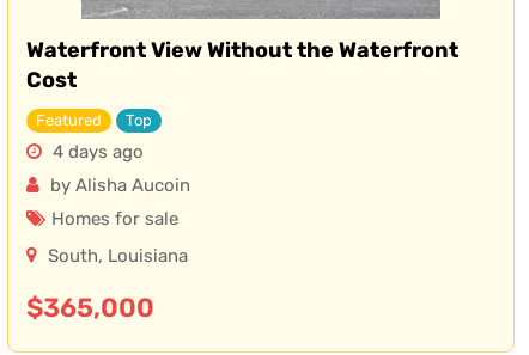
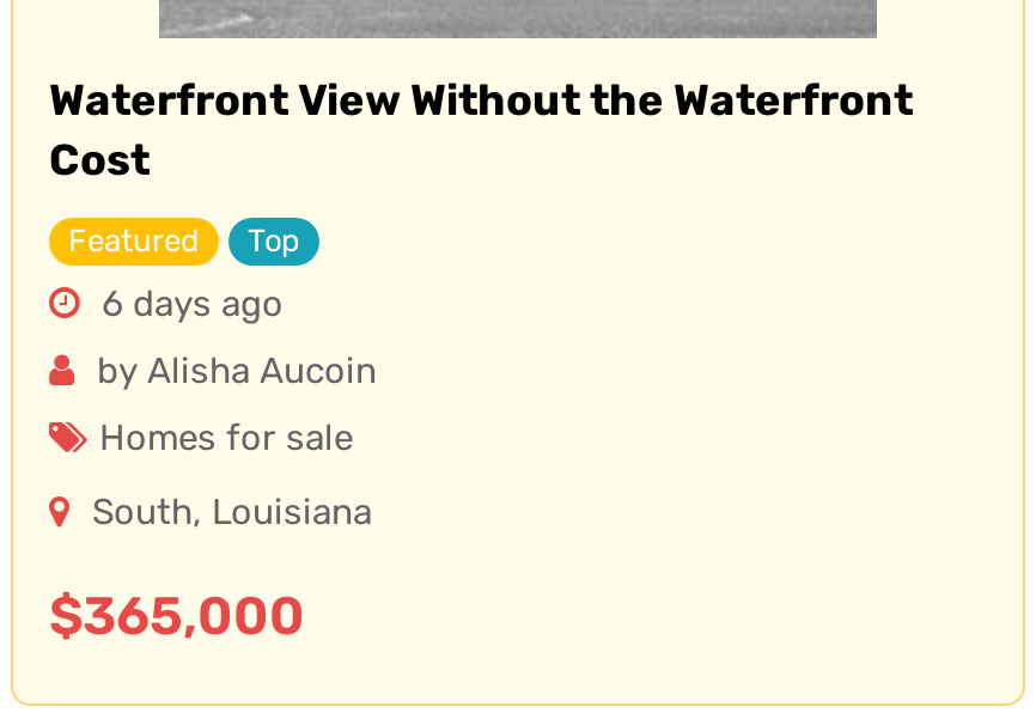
- 4 days ago
+ 6 days ago
